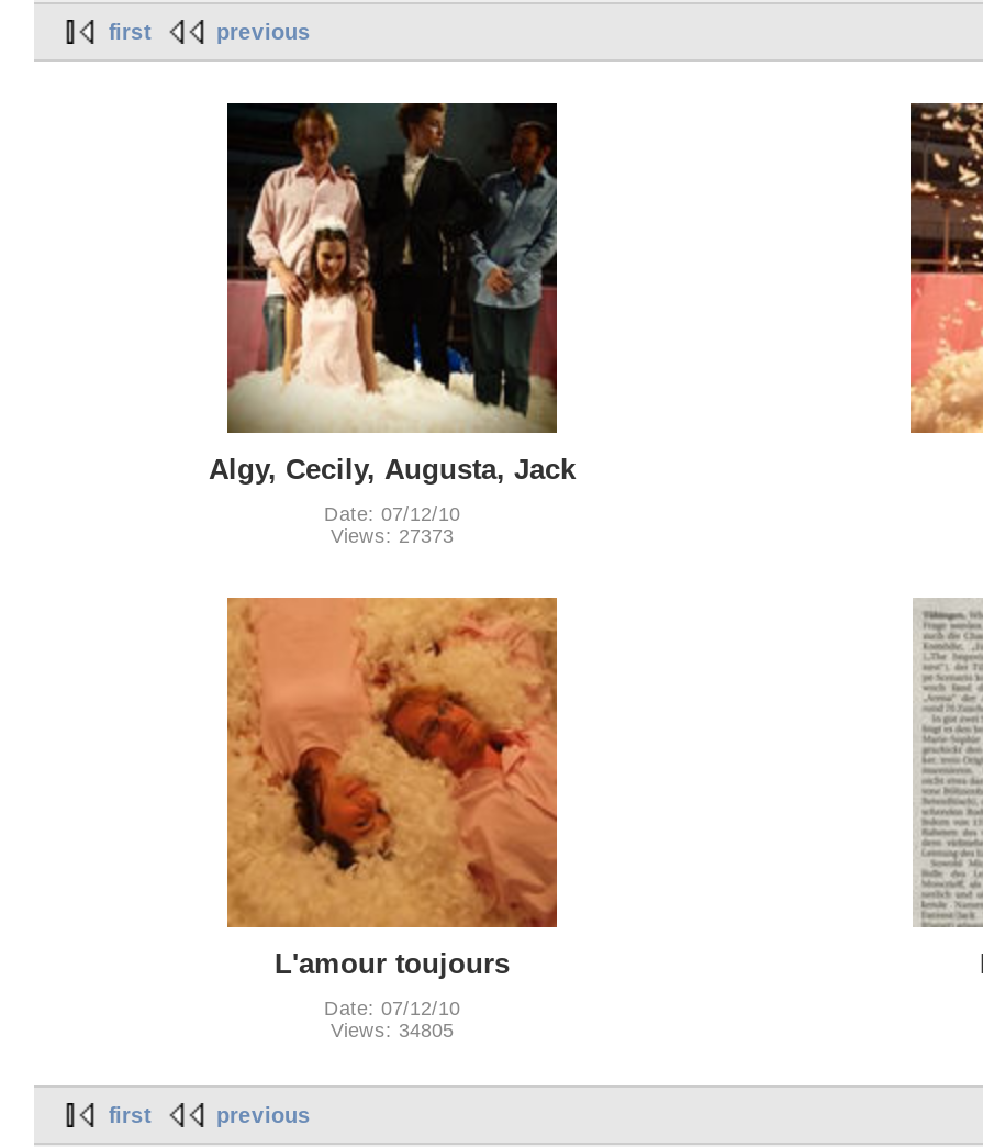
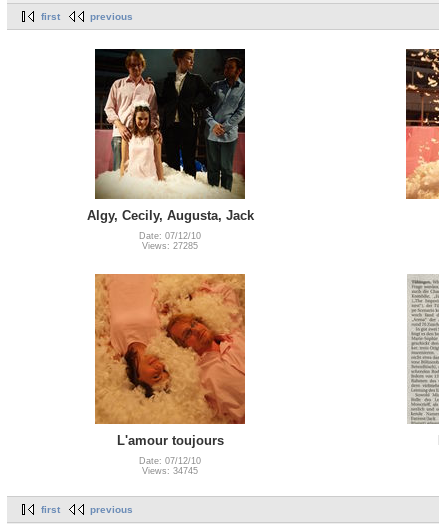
- Views: 27373
+ Views: 27285

- Views: 34805
+ Views: 34745
